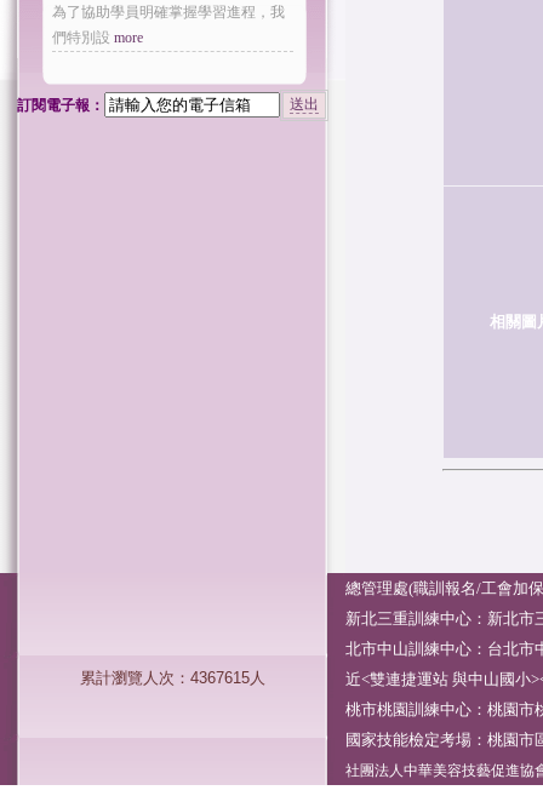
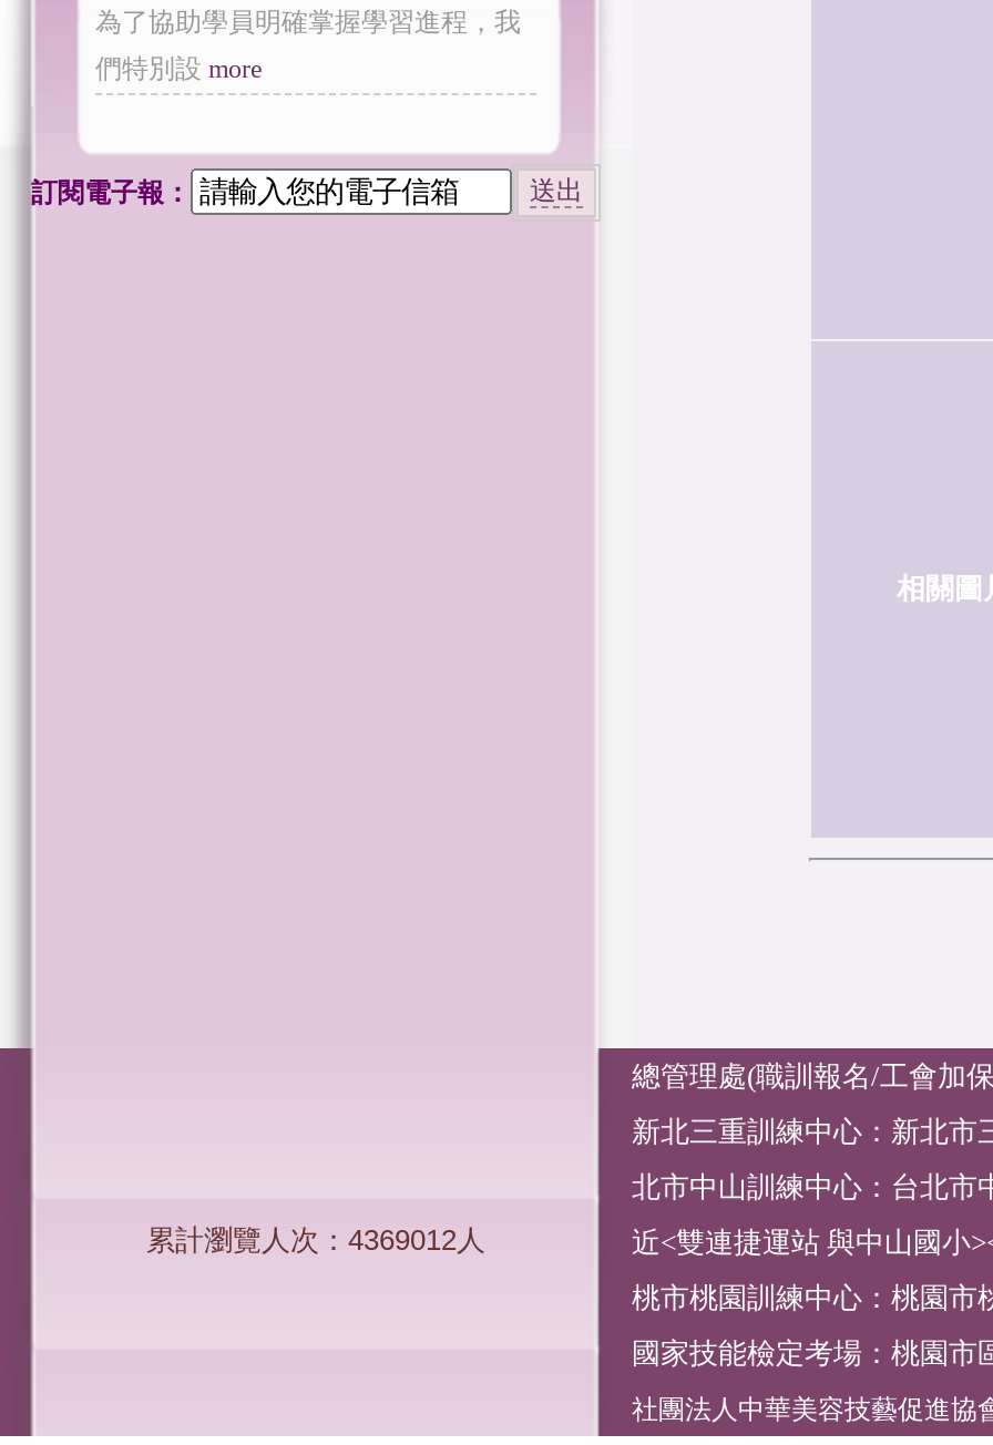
- 累計瀏覽人次：4367615人
+ 累計瀏覽人次：4369012人
